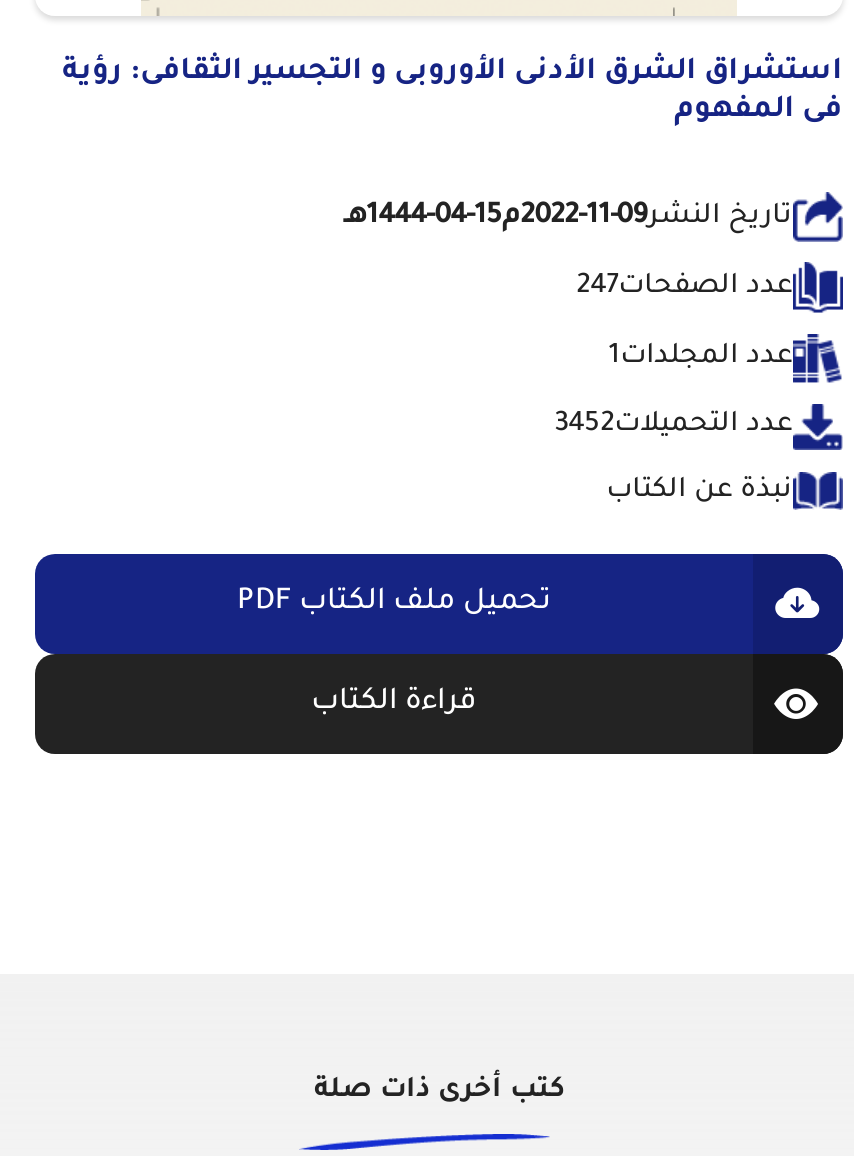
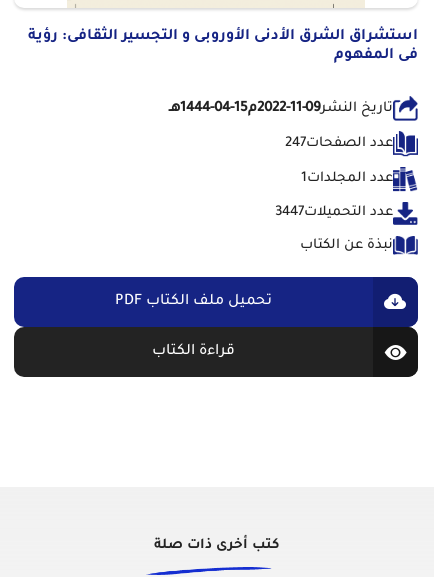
- عدد التحميلات3452
+ عدد التحميلات3447
